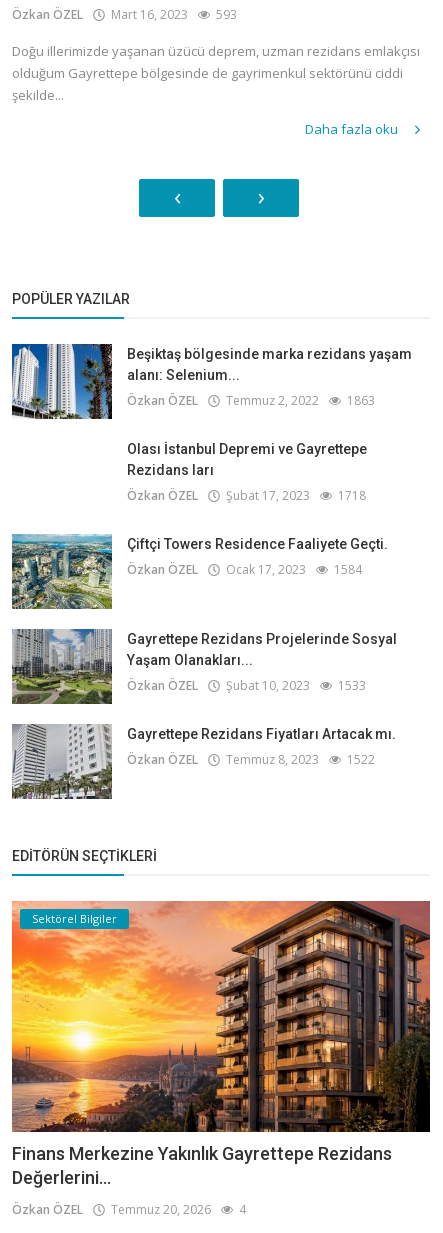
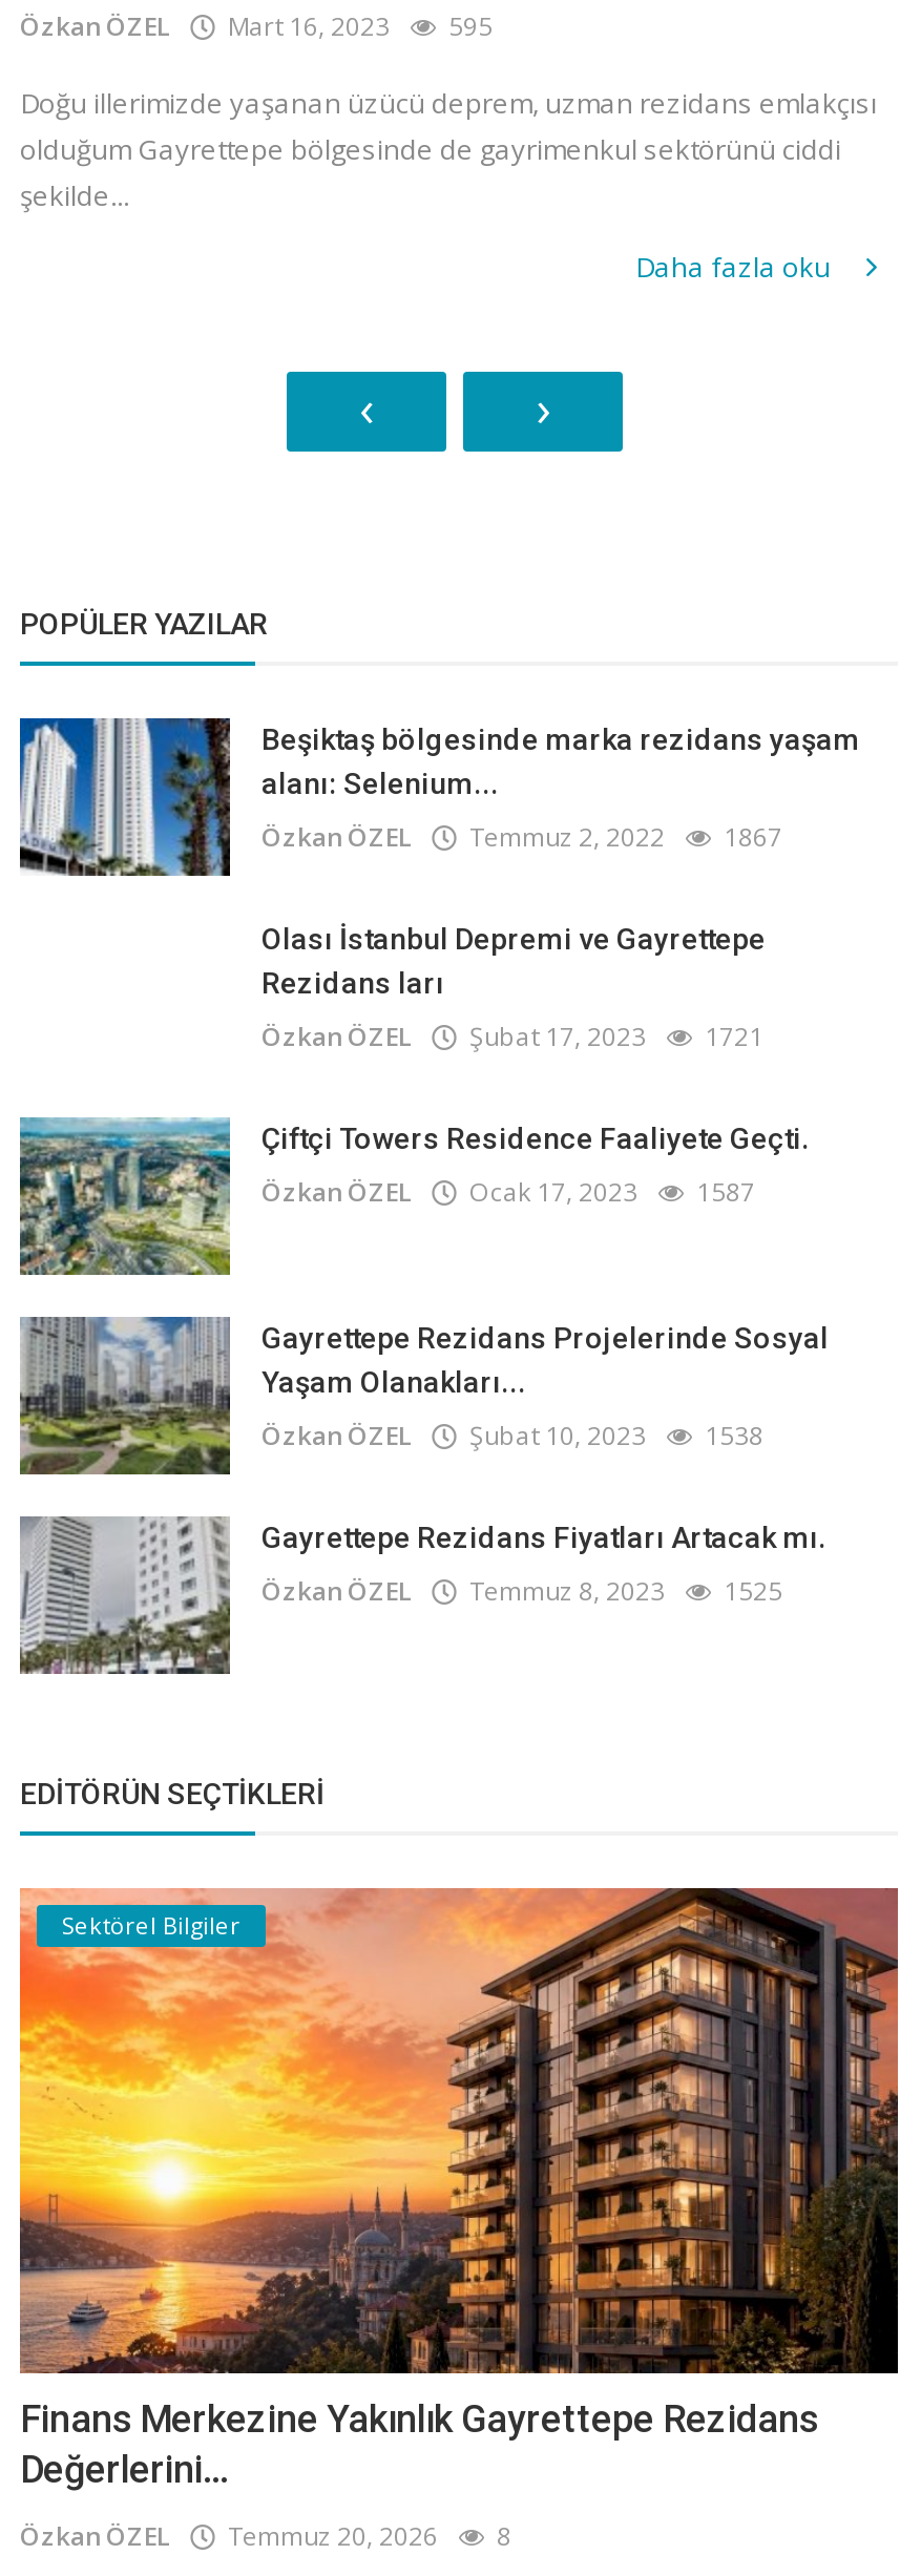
- Özkan ÖZEL Mart 16, 2023 593
+ Özkan ÖZEL Mart 16, 2023 595

- Özkan ÖZEL Temmuz 2, 2022 1863
+ Özkan ÖZEL Temmuz 2, 2022 1867

- Özkan ÖZEL Şubat 17, 2023 1718
+ Özkan ÖZEL Şubat 17, 2023 1721

- Özkan ÖZEL Ocak 17, 2023 1584
+ Özkan ÖZEL Ocak 17, 2023 1587

- Özkan ÖZEL Şubat 10, 2023 1533
+ Özkan ÖZEL Şubat 10, 2023 1538

- Özkan ÖZEL Temmuz 8, 2023 1522
+ Özkan ÖZEL Temmuz 8, 2023 1525

- Özkan ÖZEL Temmuz 20, 2026 4
+ Özkan ÖZEL Temmuz 20, 2026 8
